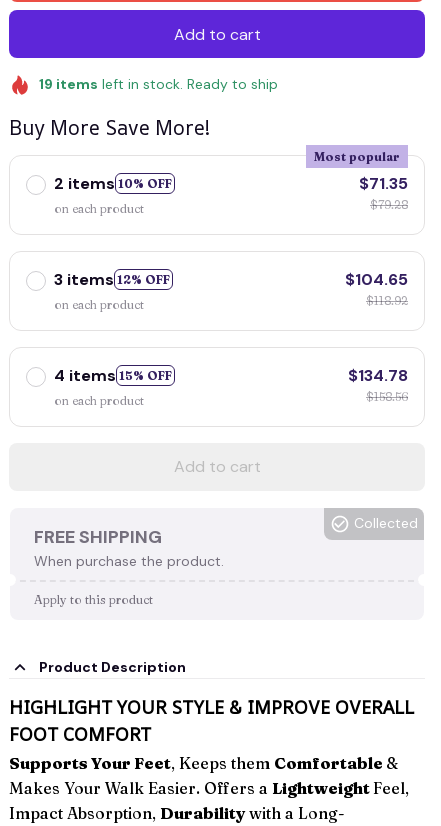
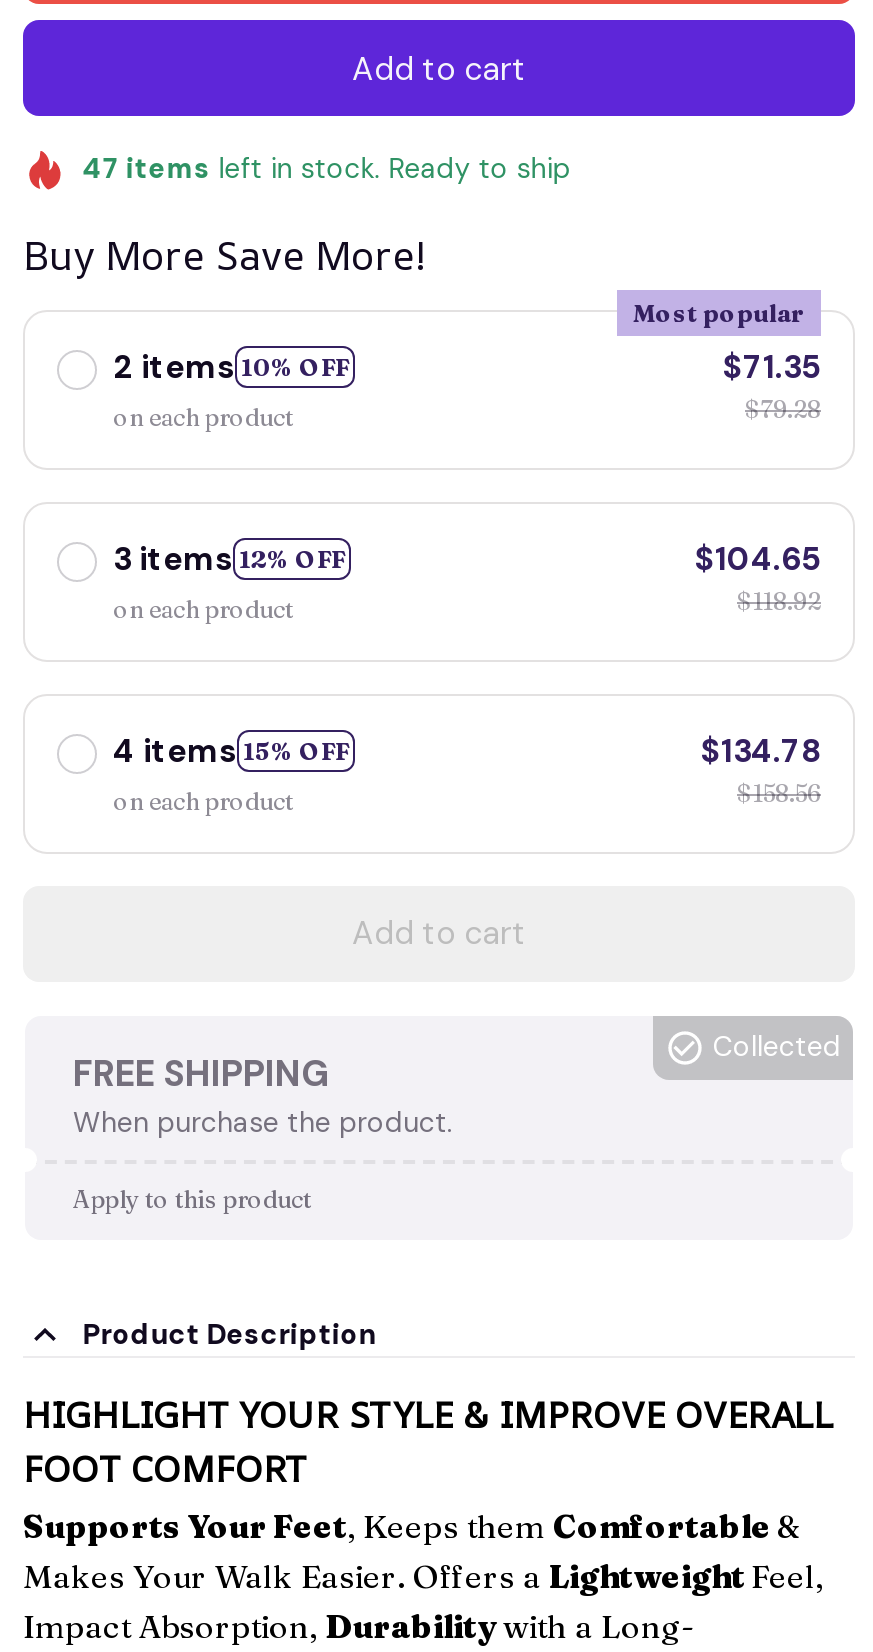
- 19 items left in stock. Ready to ship
+ 47 items left in stock. Ready to ship
